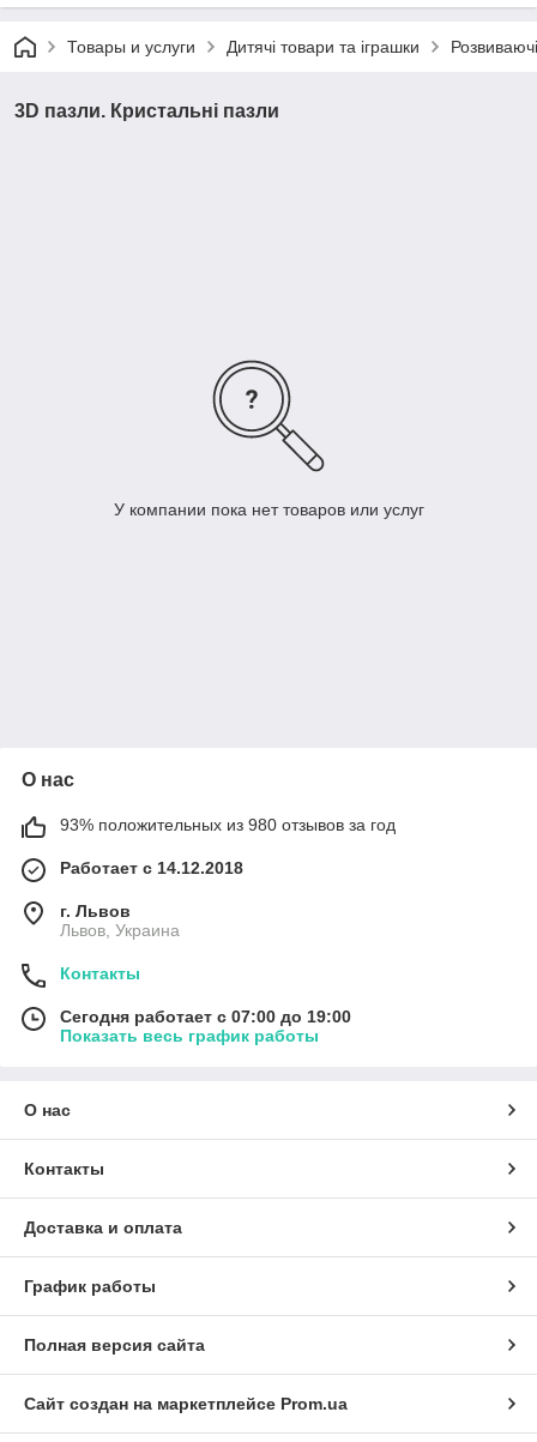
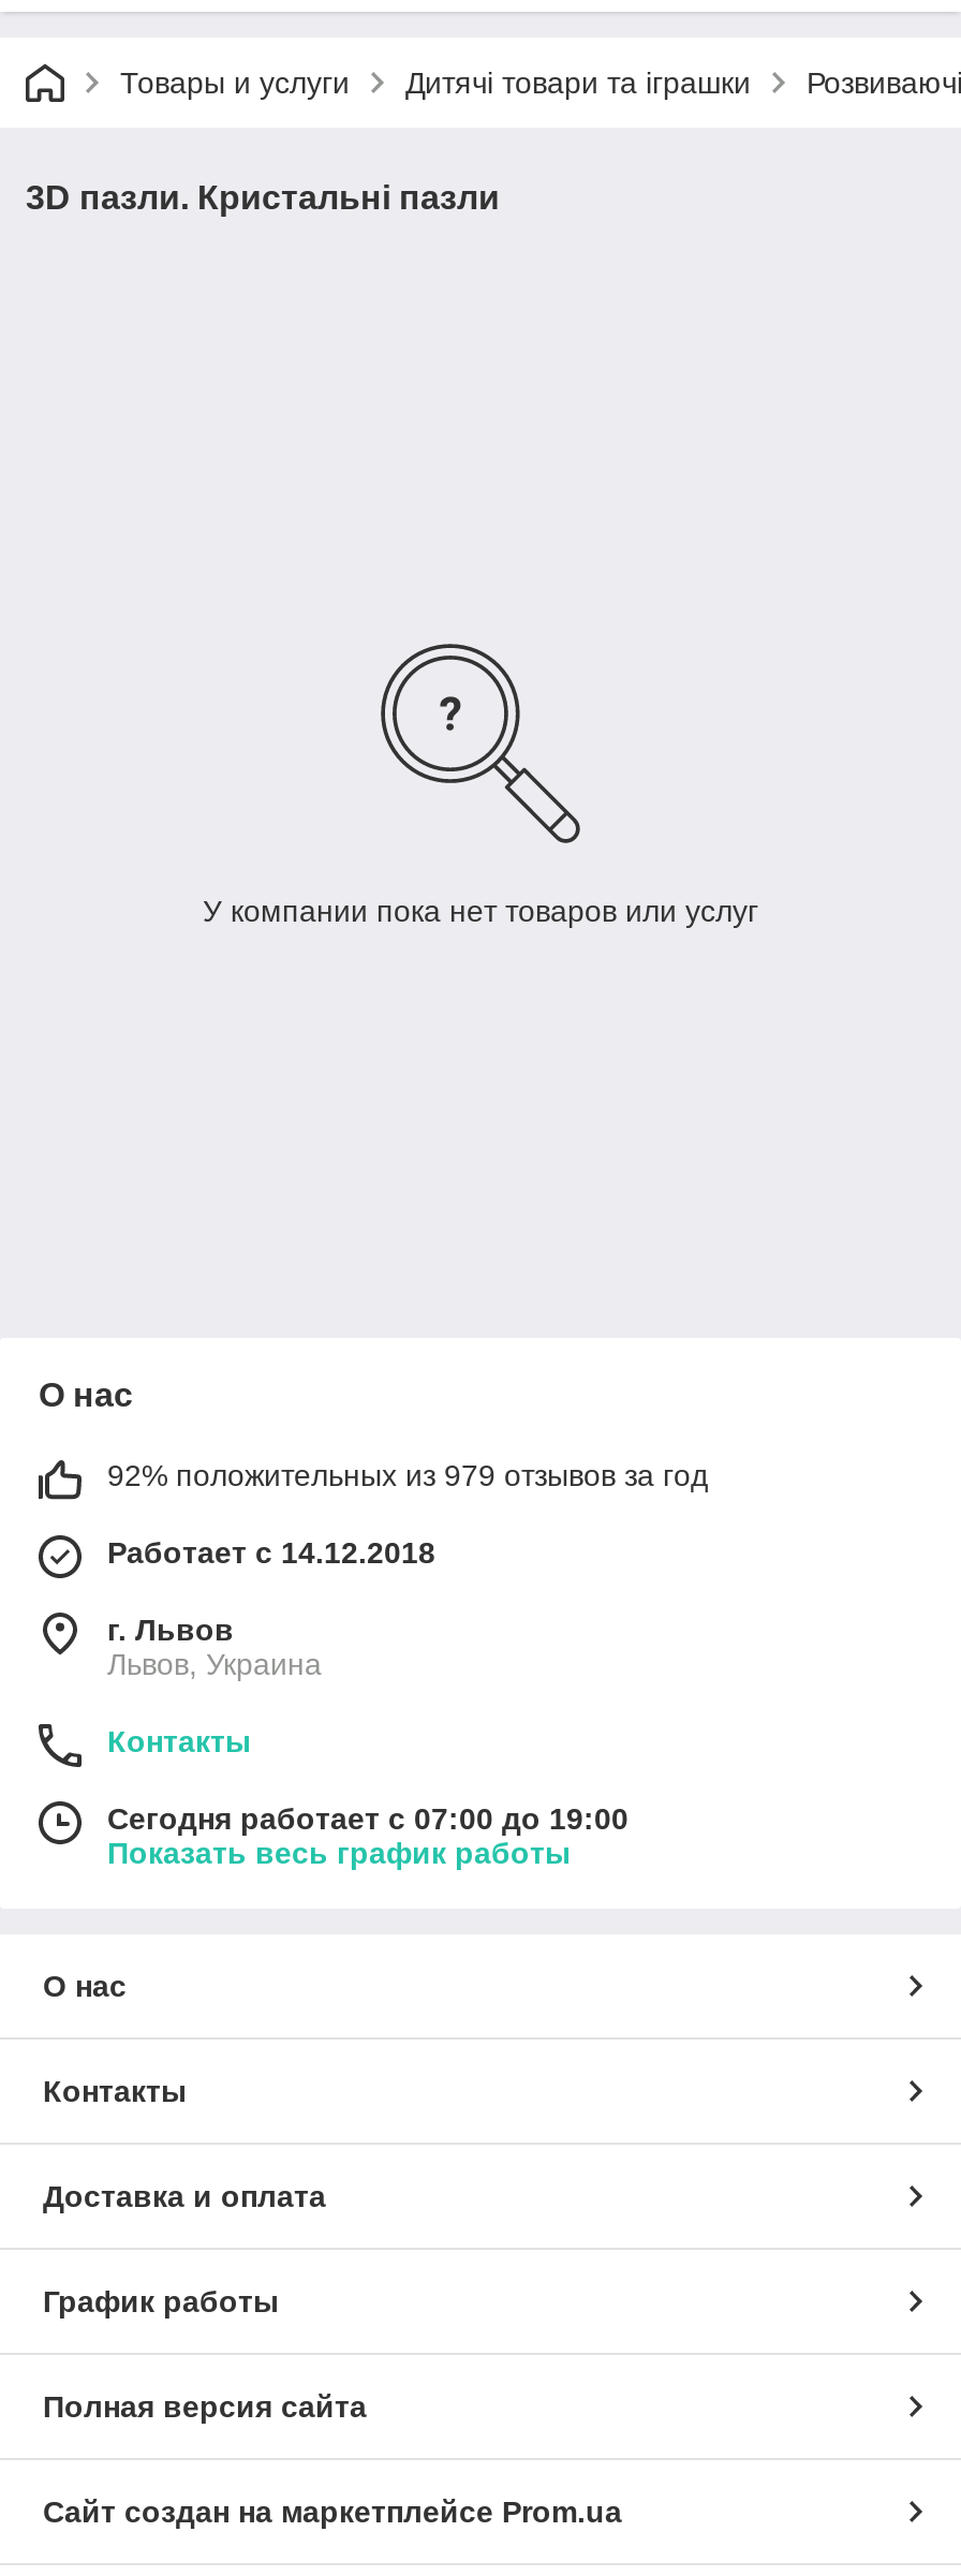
- 93% положительных из 980 отзывов за год
+ 92% положительных из 979 отзывов за год
